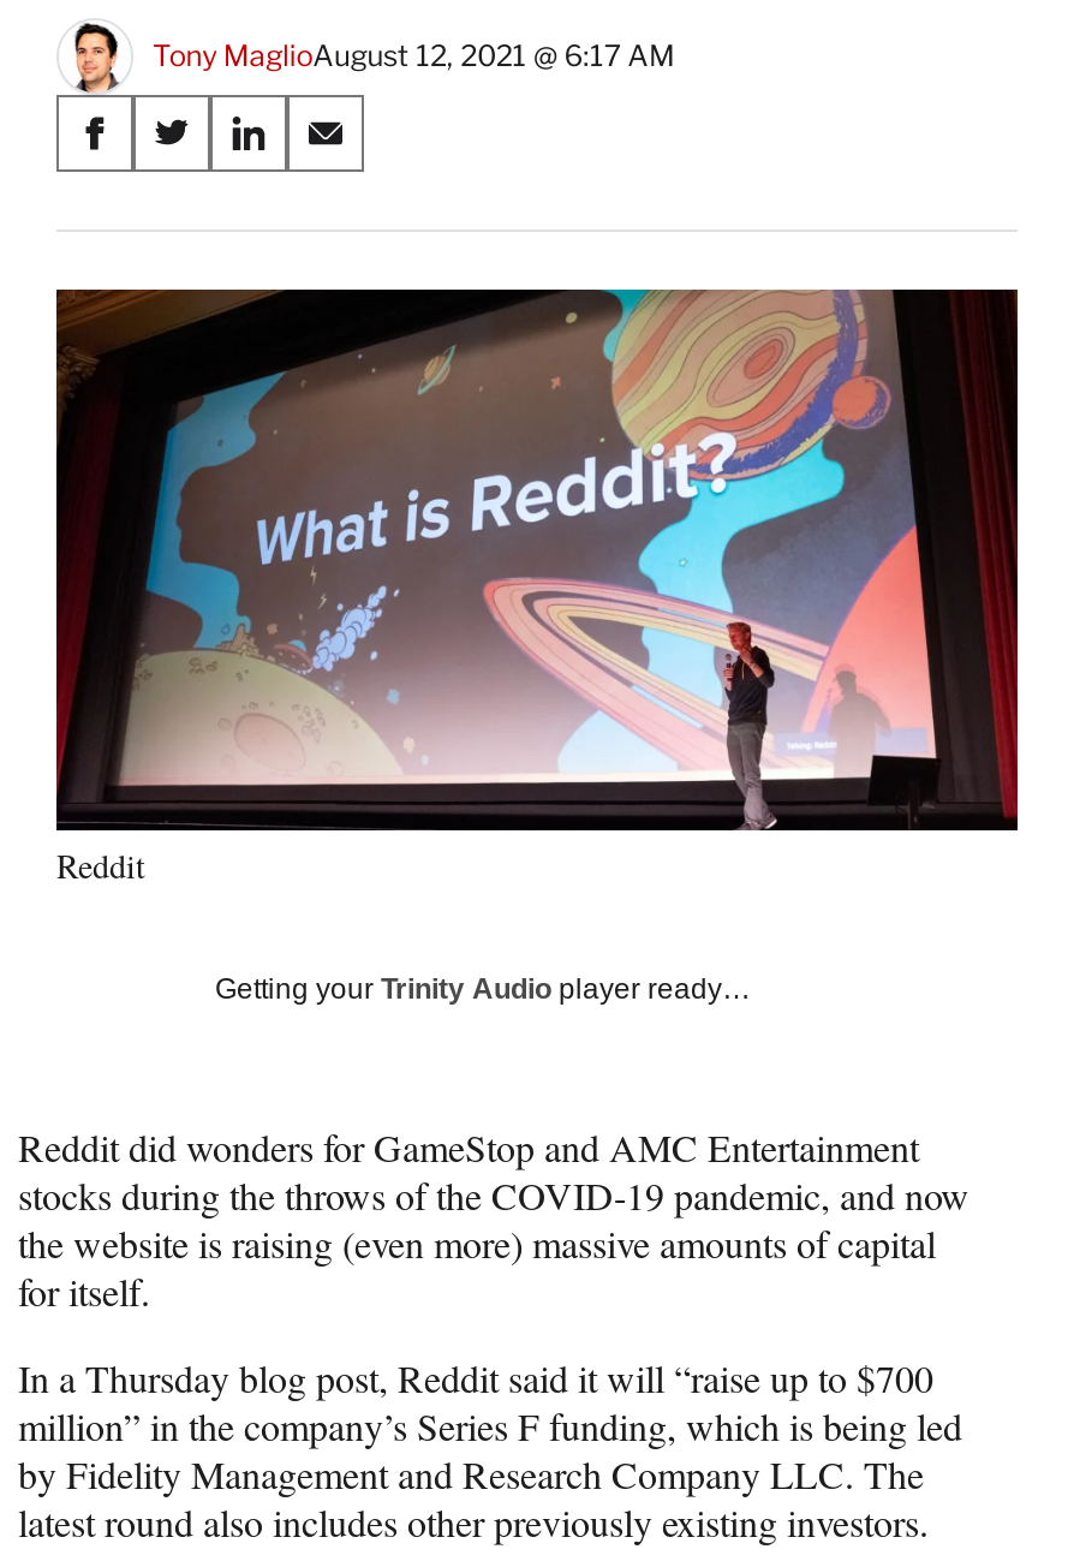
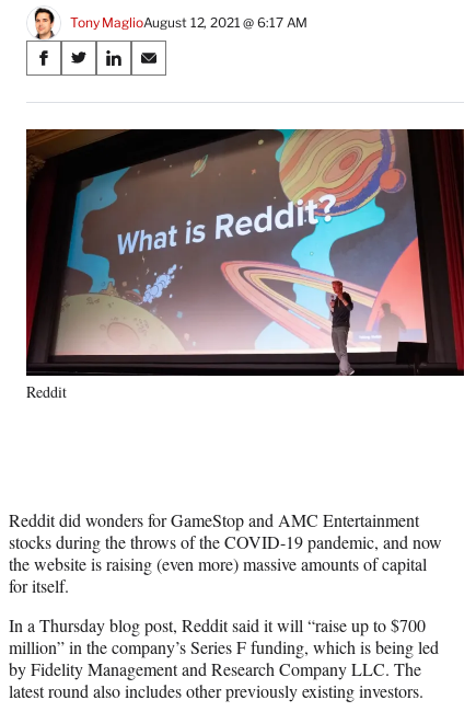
- Getting your Trinity Audio player ready…
